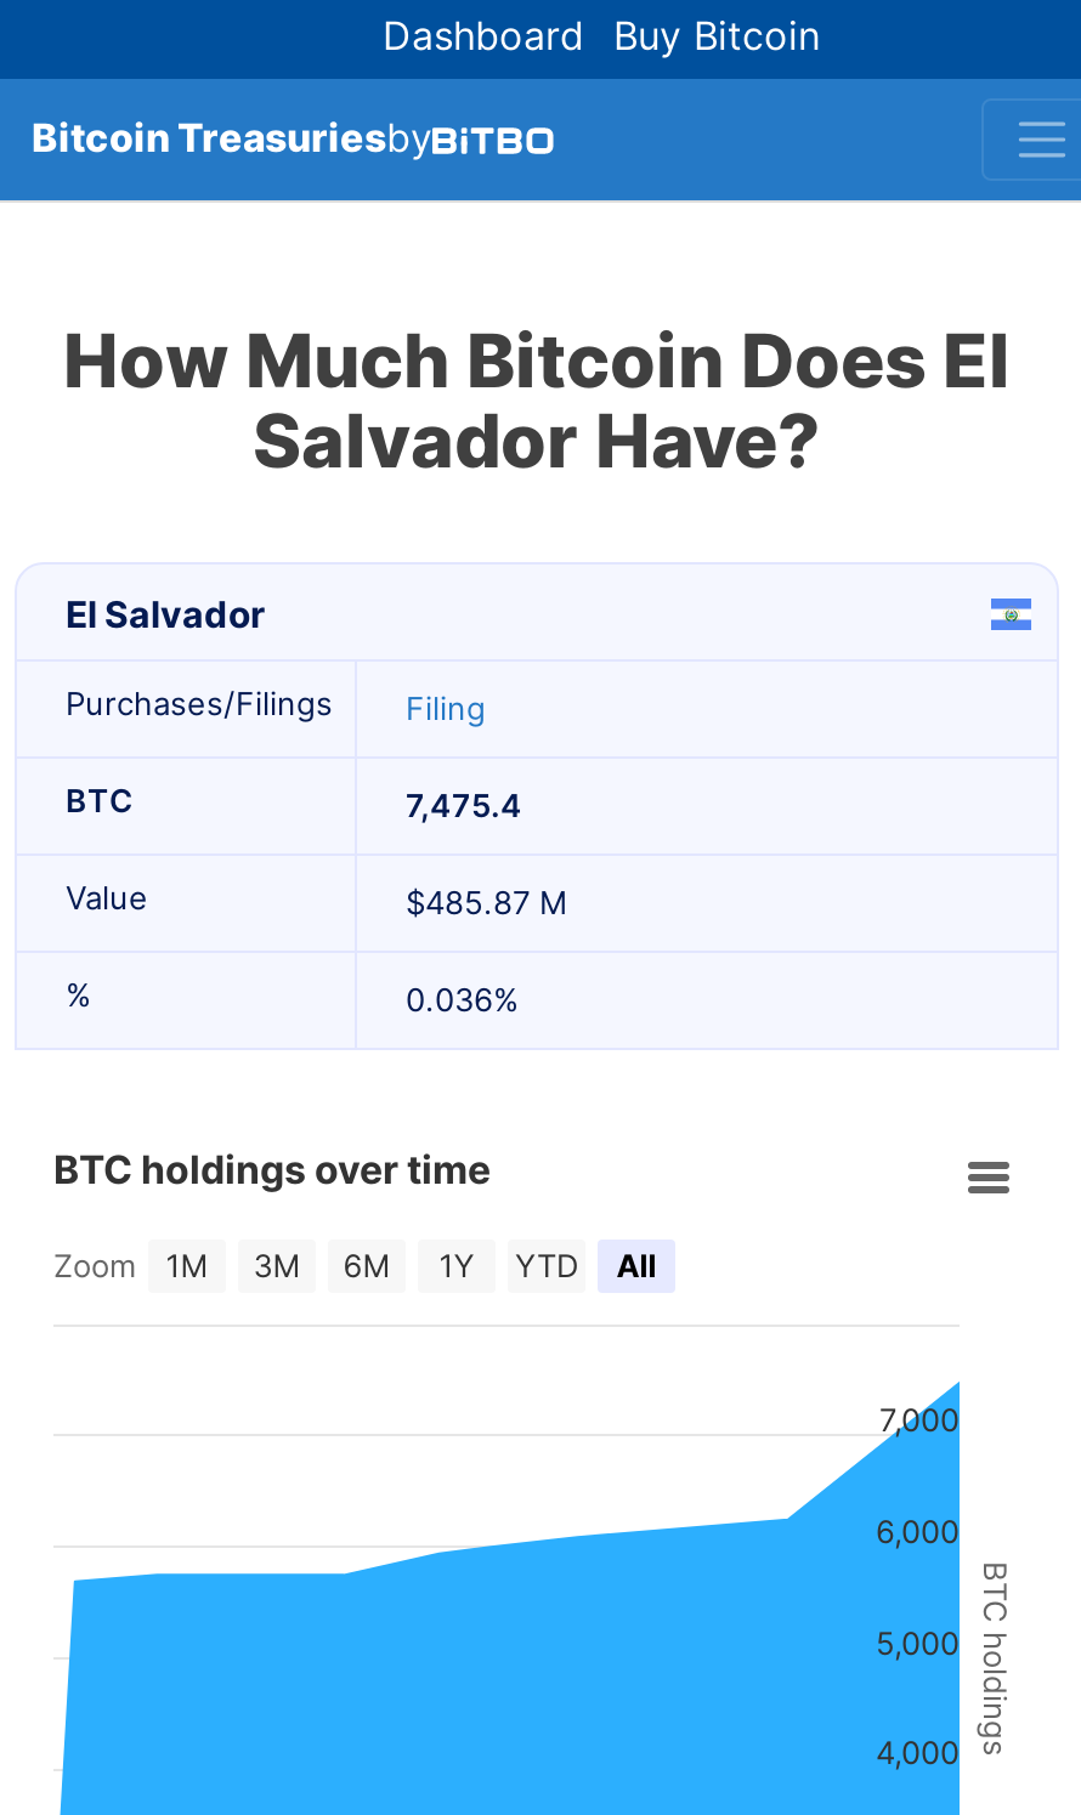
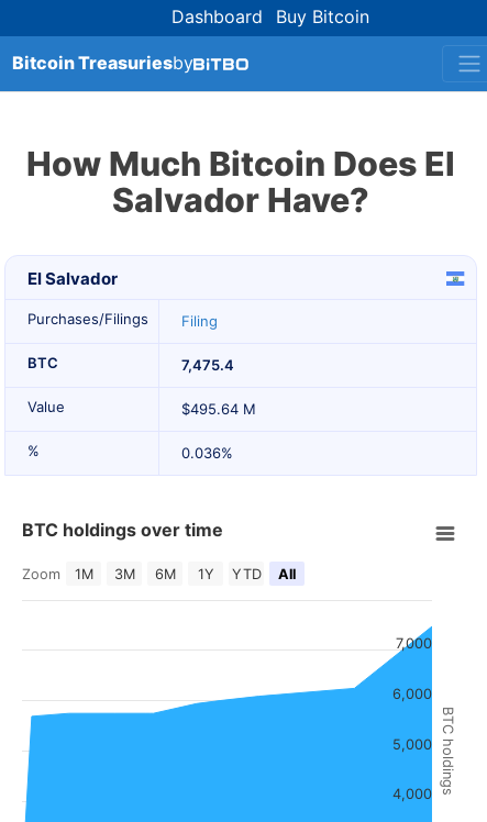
- $485.87 M
+ $495.64 M
